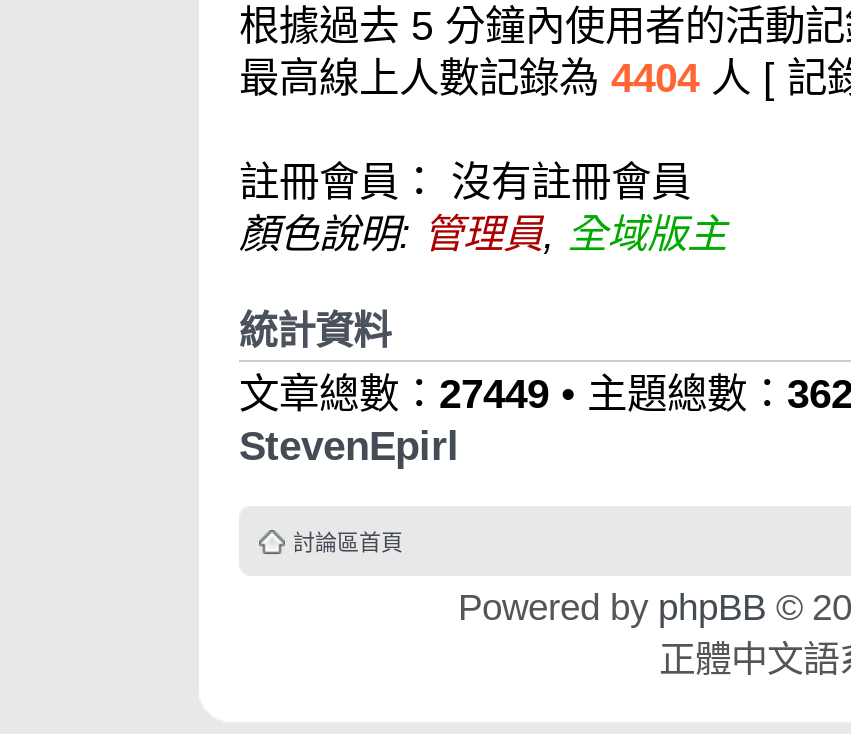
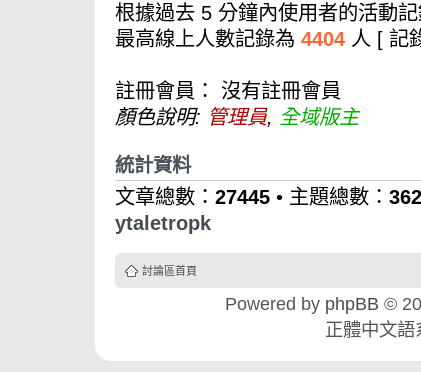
- 文章總數：27449 • 主題總數：362
- StevenEpirl
+ 文章總數：27445 • 主題總數：362
+ ytaletropk
